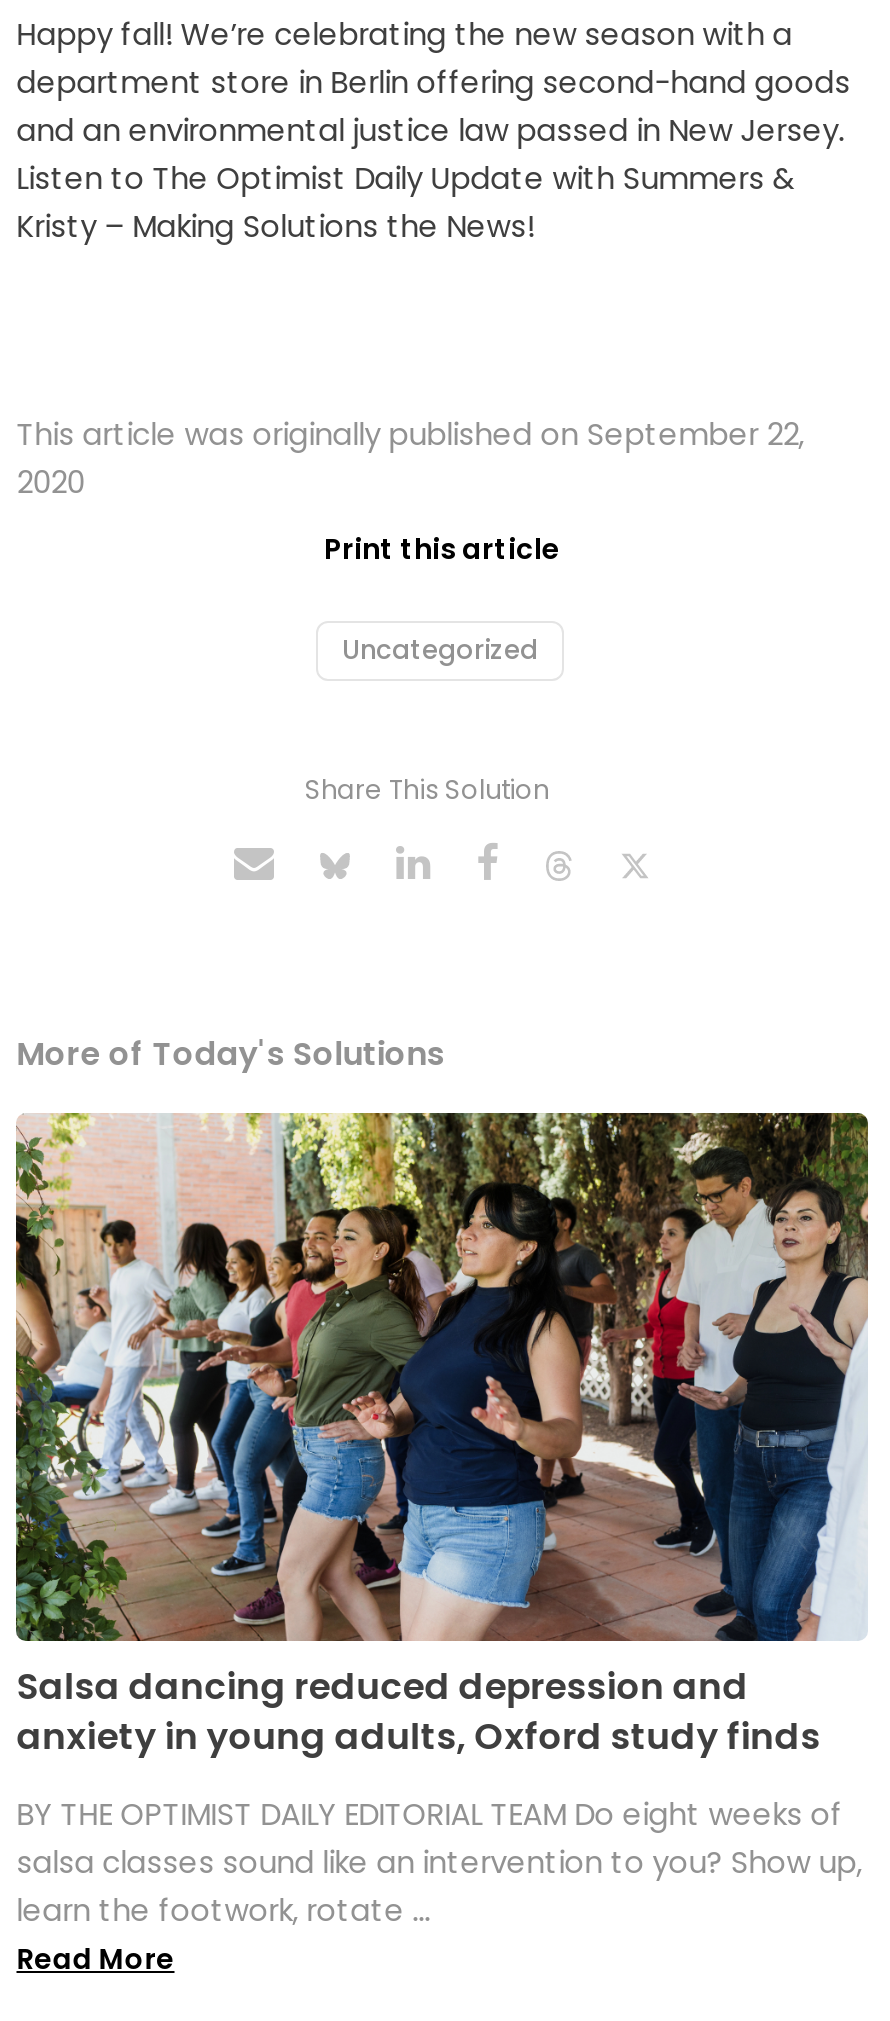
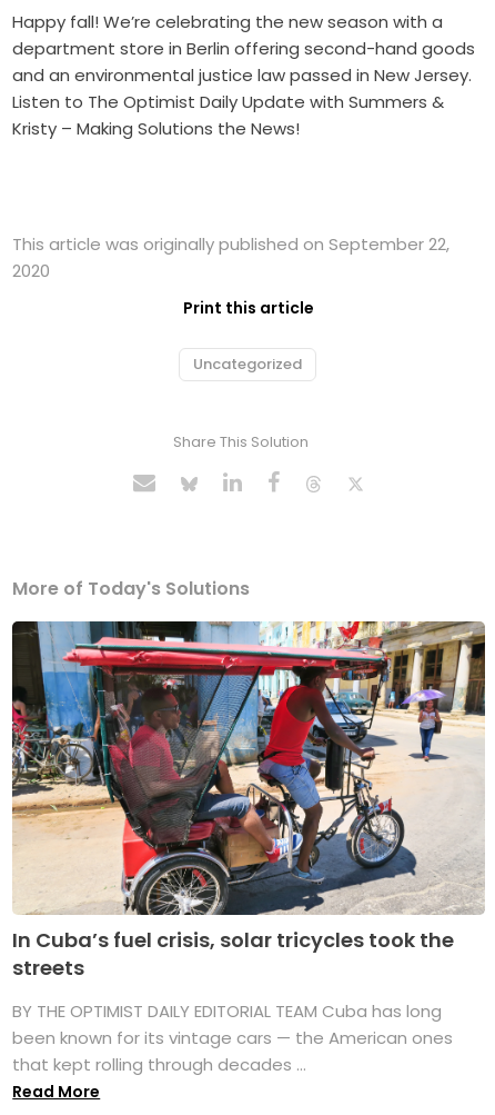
- [image]
- Salsa dancing reduced depression and
- anxiety in young adults, Oxford study finds
+ [image]
+ In Cuba’s fuel crisis, solar tricycles took the
+ streets

- BY THE OPTIMIST DAILY EDITORIAL TEAM Do eight weeks of
- salsa classes sound like an intervention to you? Show up,
- learn the footwork, rotate ...
+ BY THE OPTIMIST DAILY EDITORIAL TEAM Cuba has long
+ been known for its vintage cars — the American ones
+ that kept rolling through decades ...
